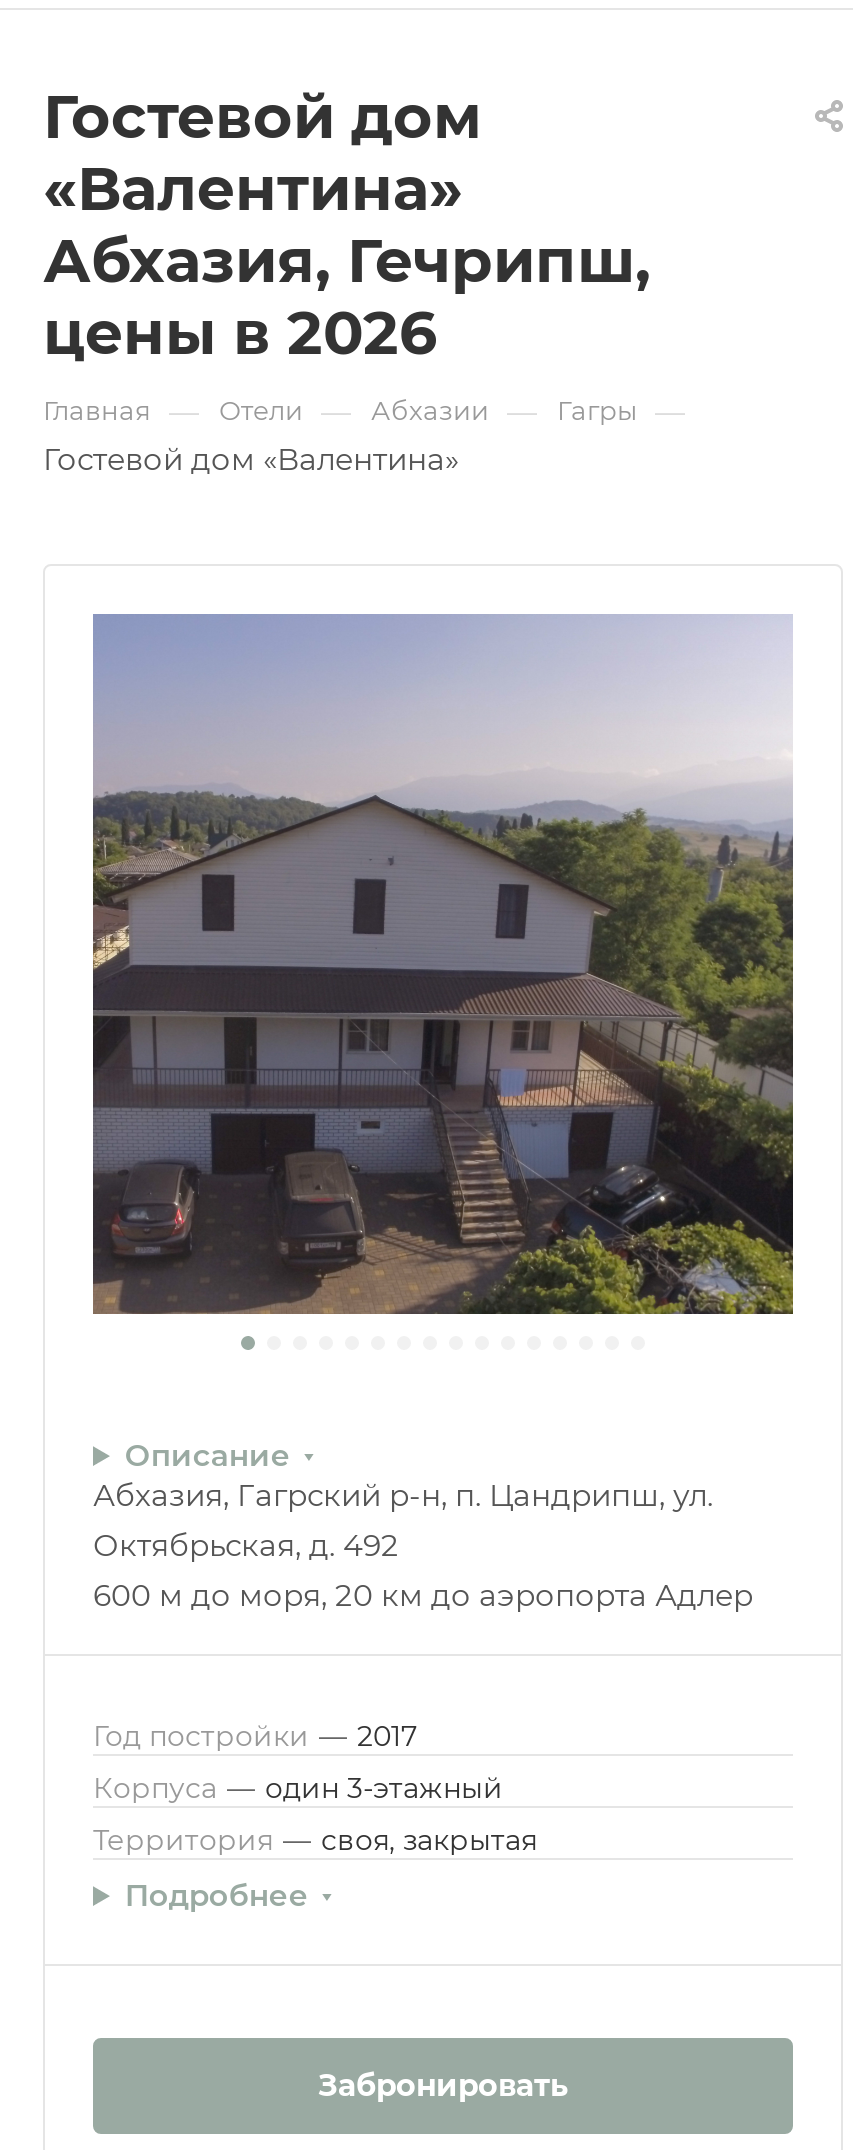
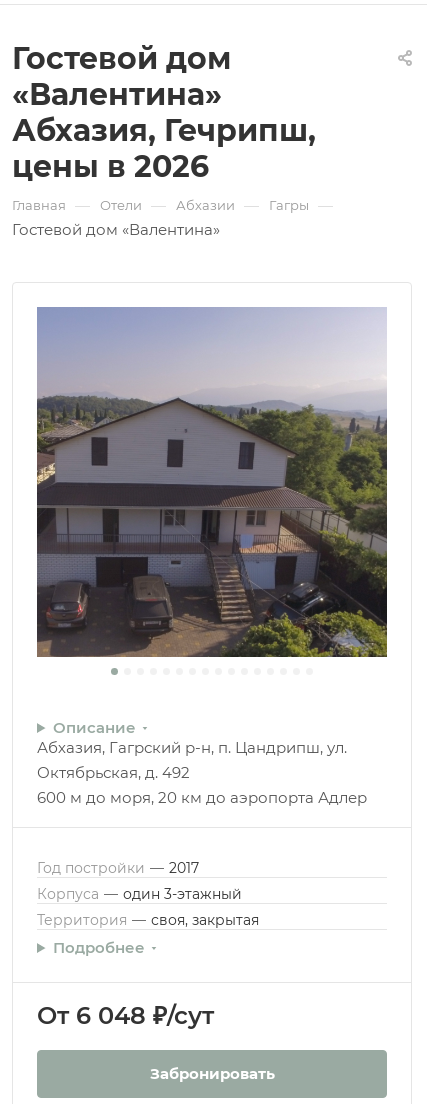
+ От 6 048 ₽/сут
